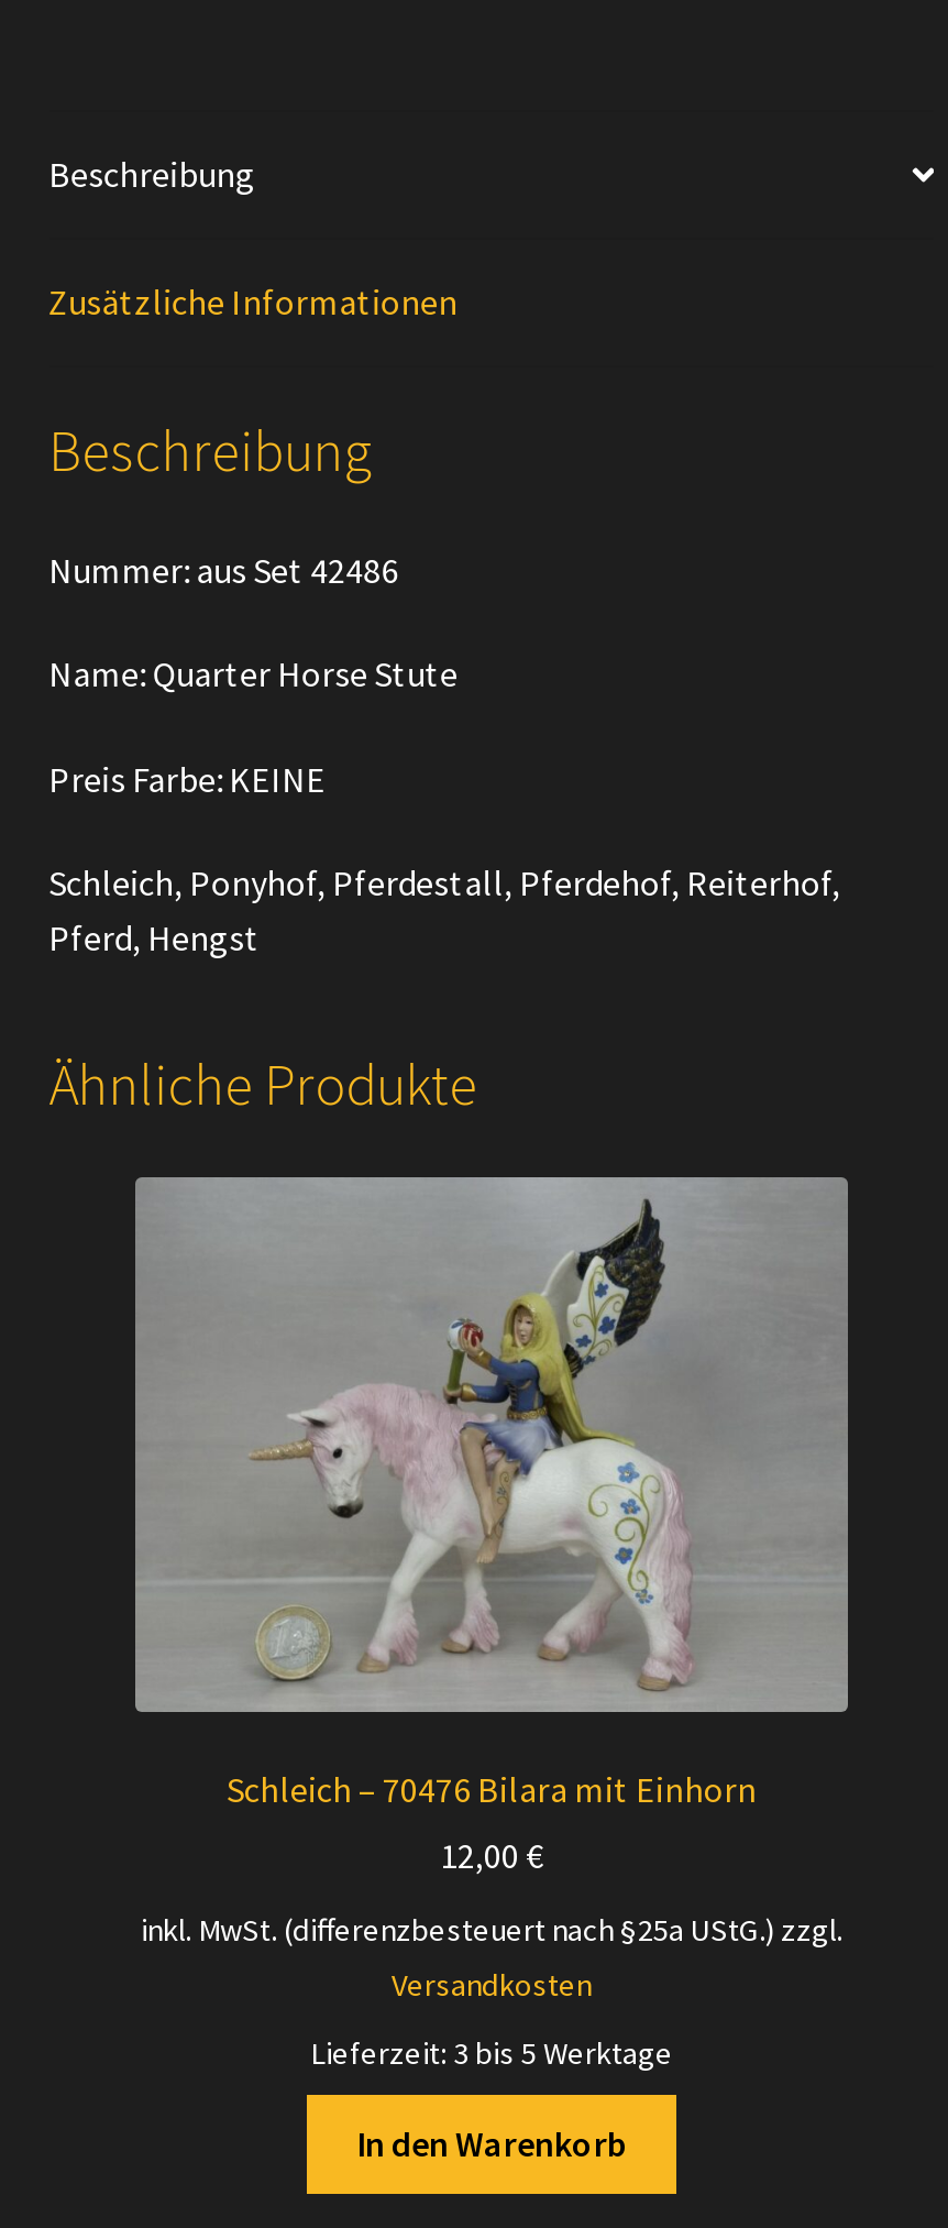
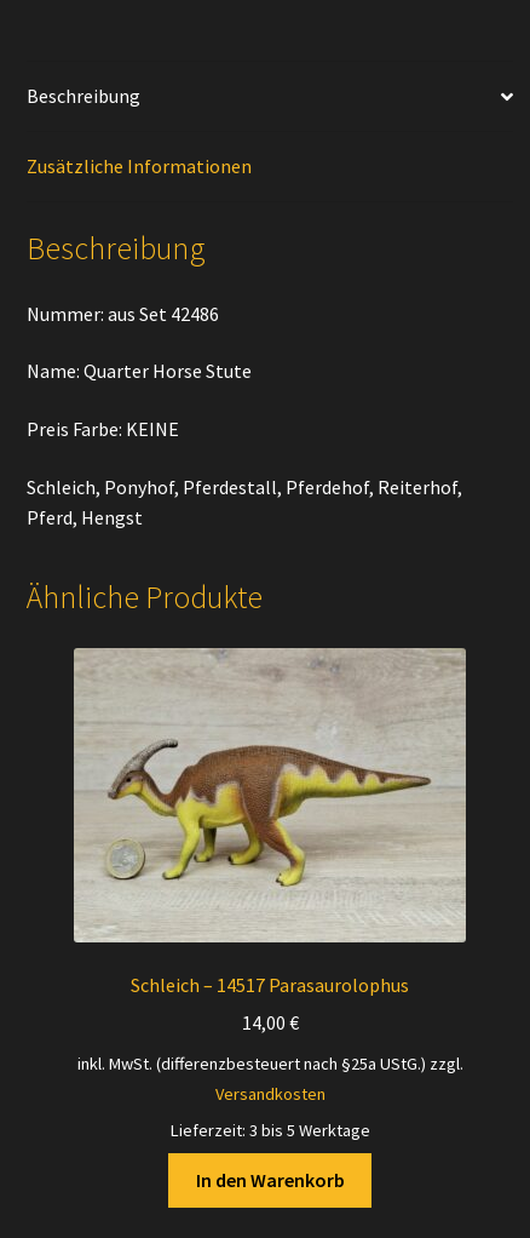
- [image]
- Schleich – 70476 Bilara mit Einhorn
+ [image]
+ Schleich – 14517 Parasaurolophus

- 12,00 €
+ 14,00 €
